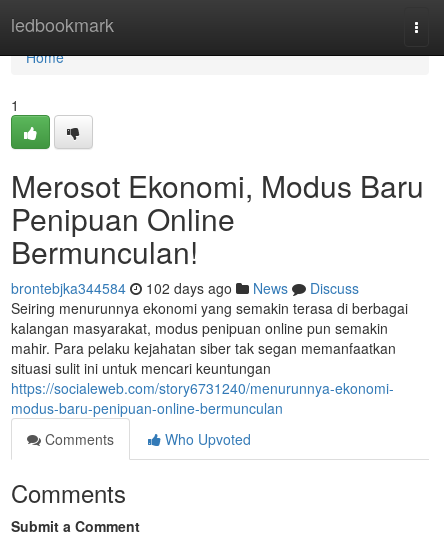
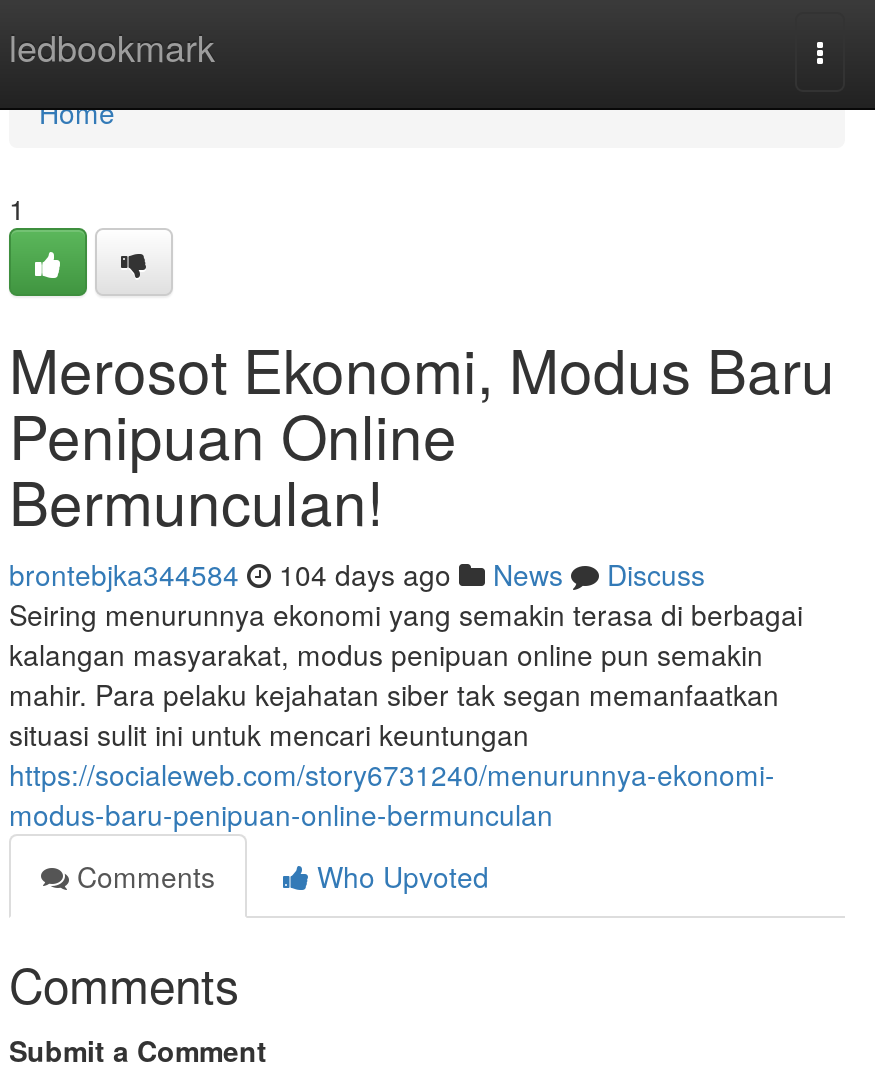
- brontebjka344584 102 days ago News Discuss
+ brontebjka344584 104 days ago News Discuss
